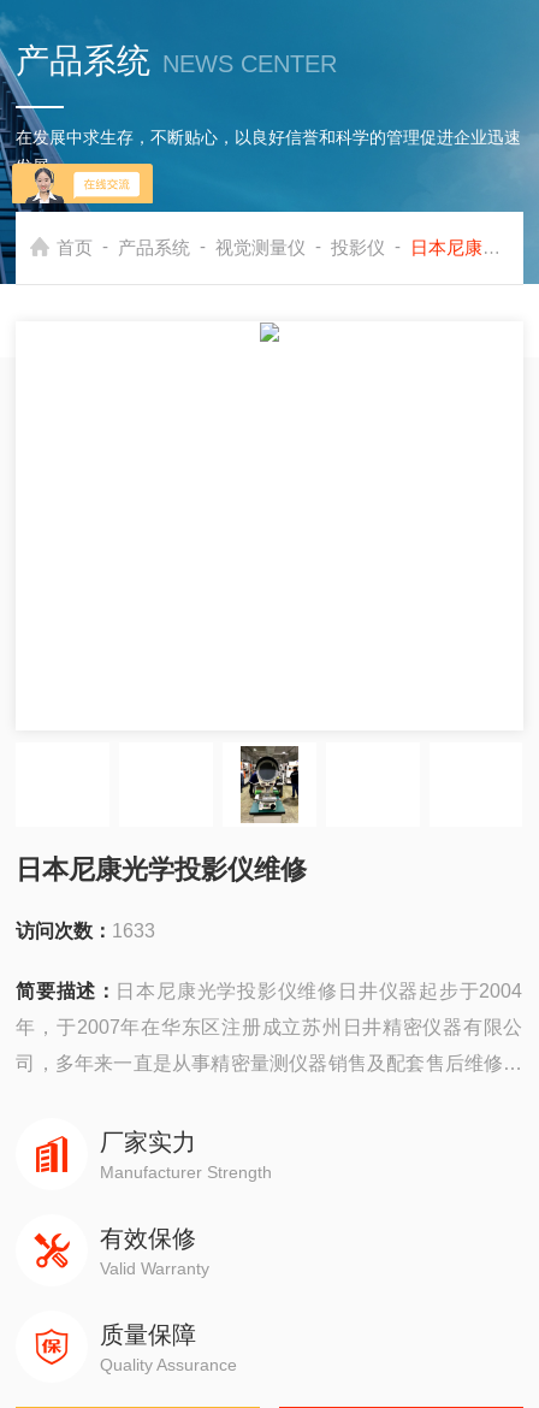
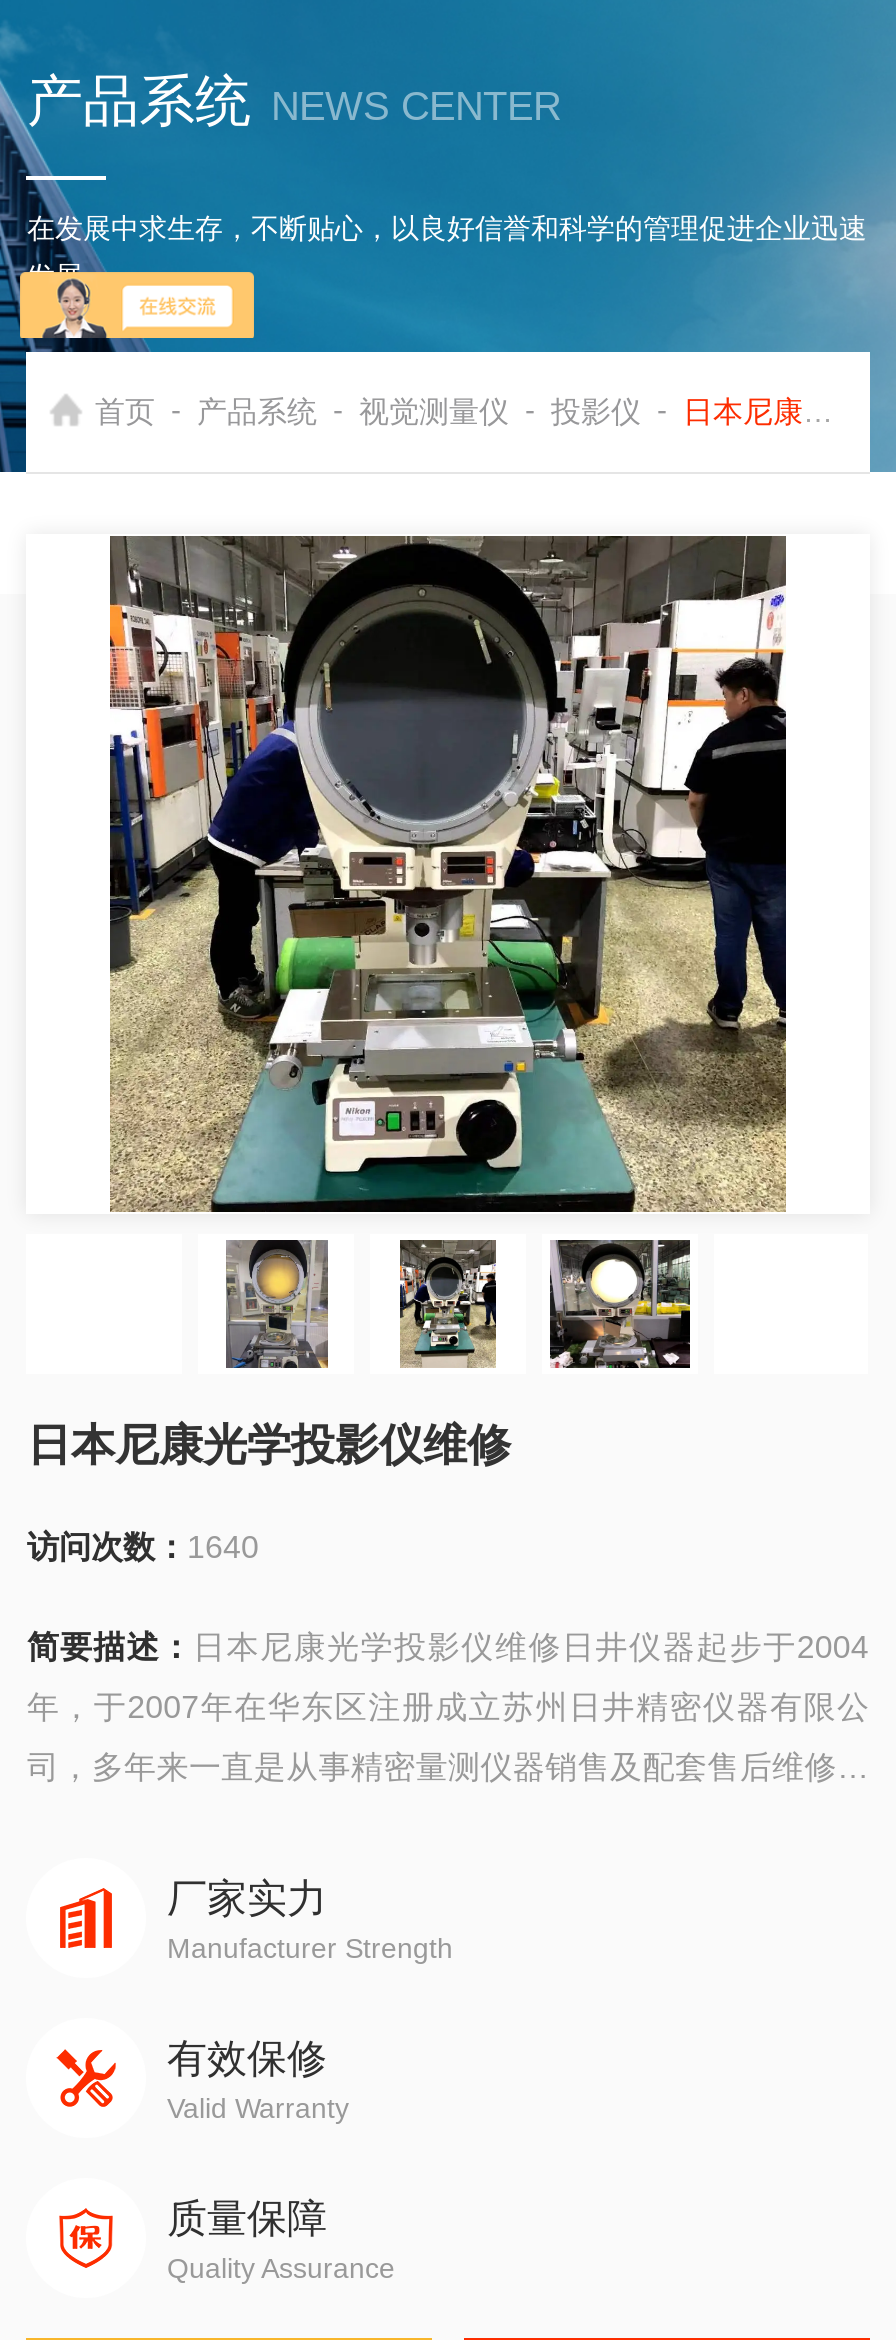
+ [image]

+ [image]

+ [image]

- 访问次数：1633
+ 访问次数：1640
